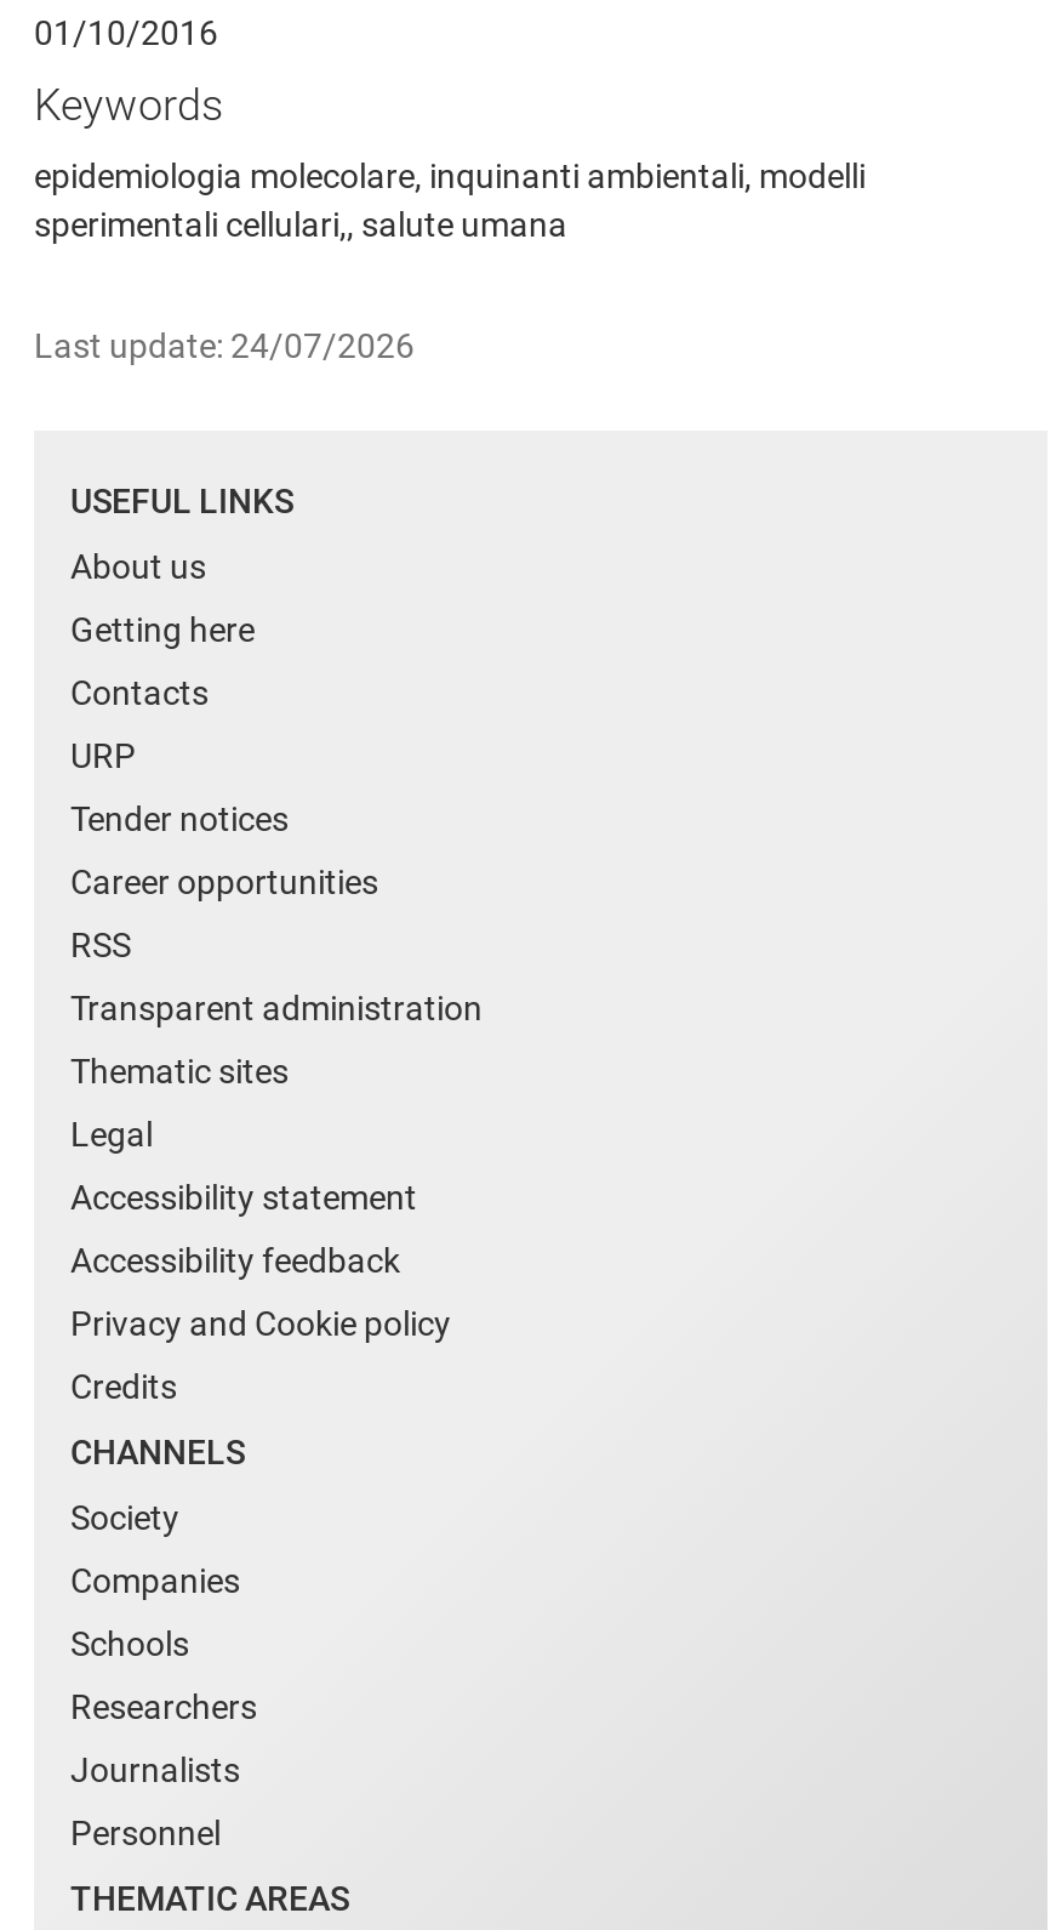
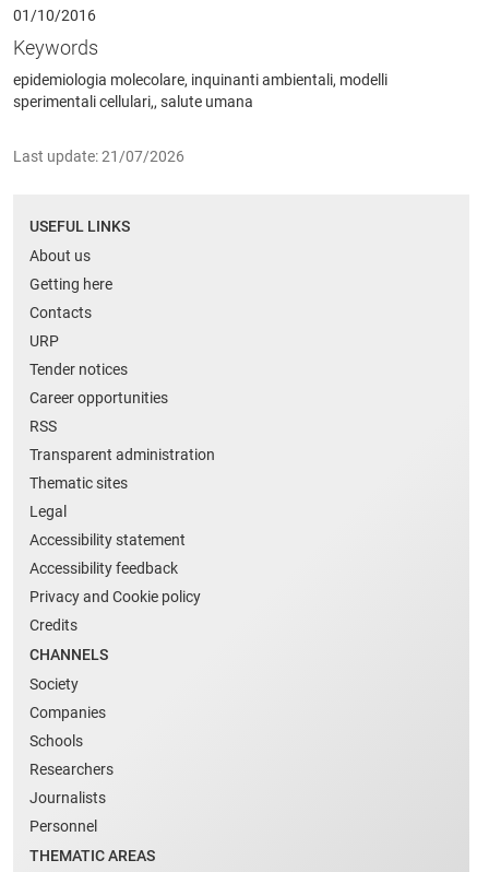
- Last update: 24/07/2026
+ Last update: 21/07/2026
